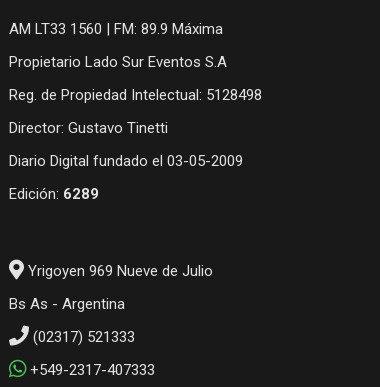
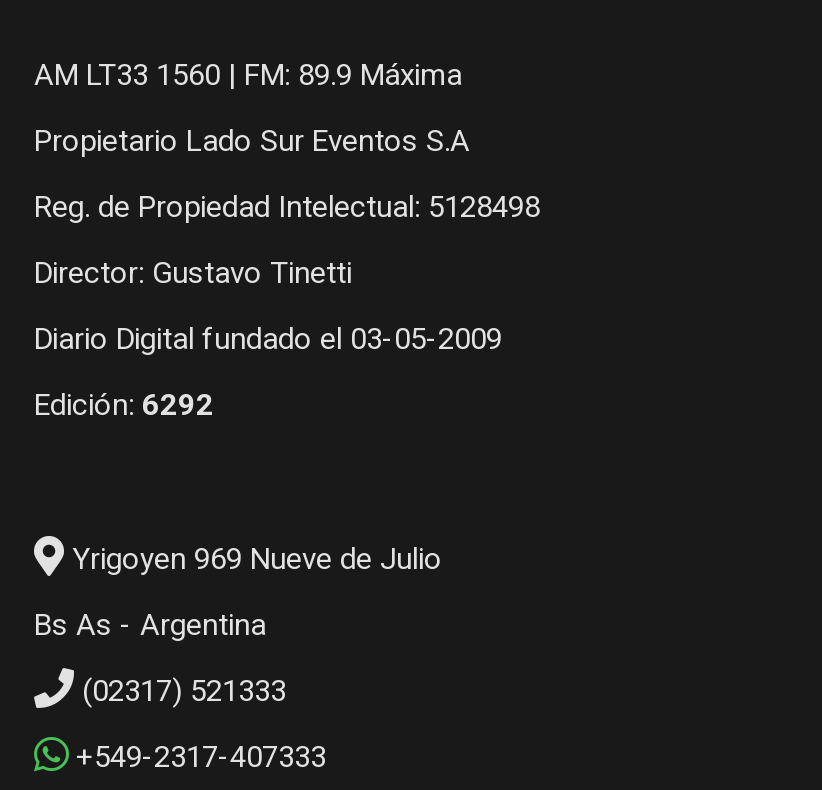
- Edición: 6289
+ Edición: 6292
